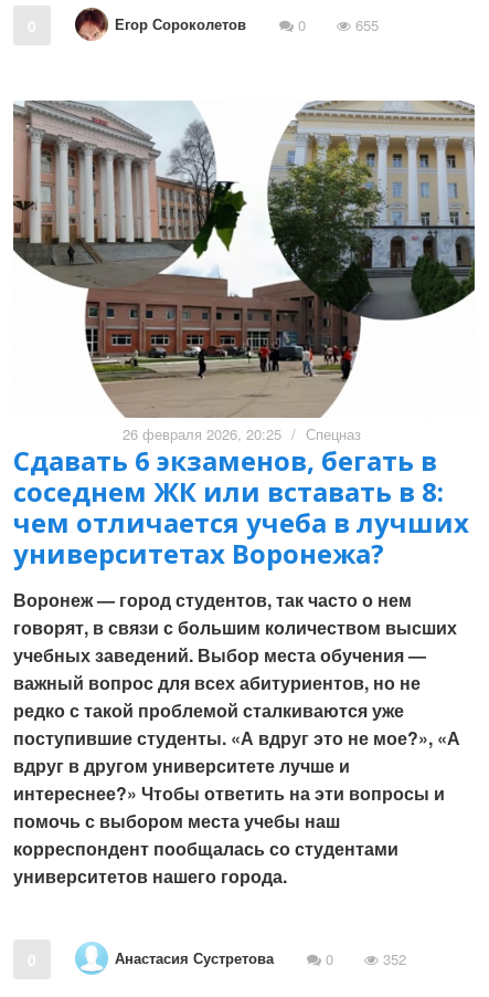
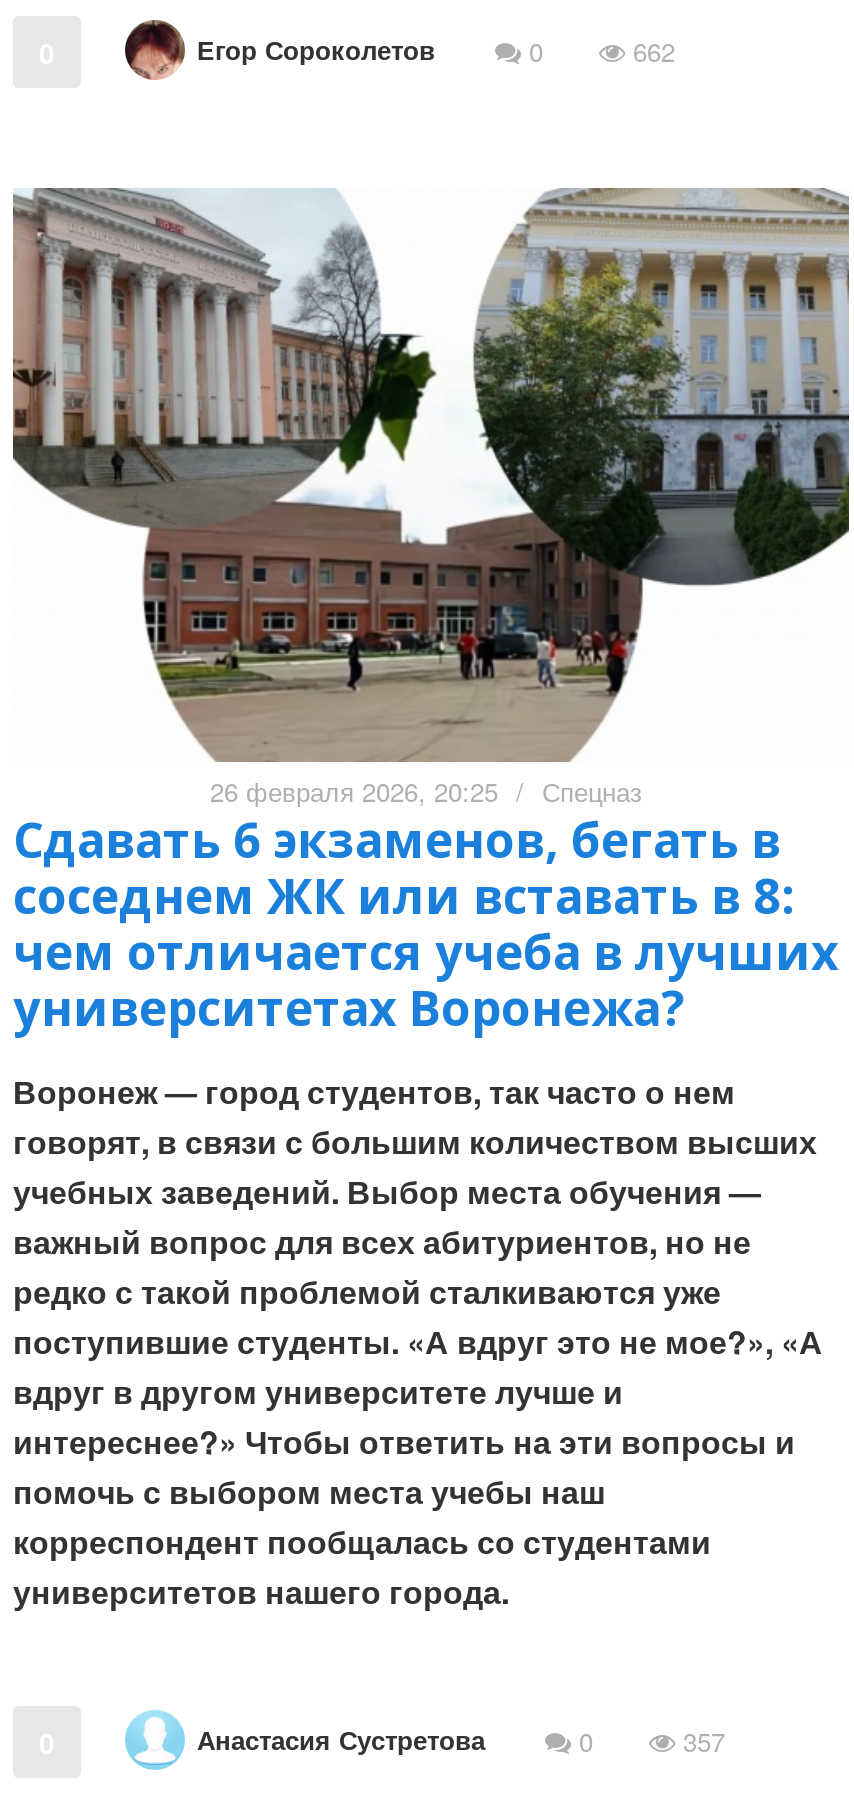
- 655
+ 662

- 352
+ 357
